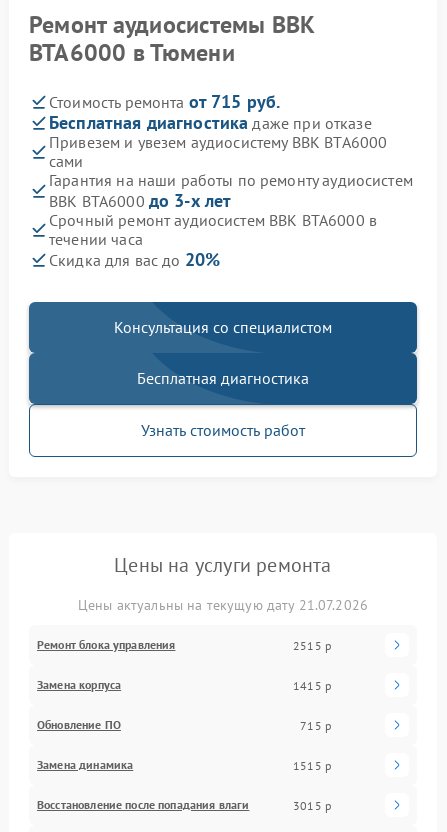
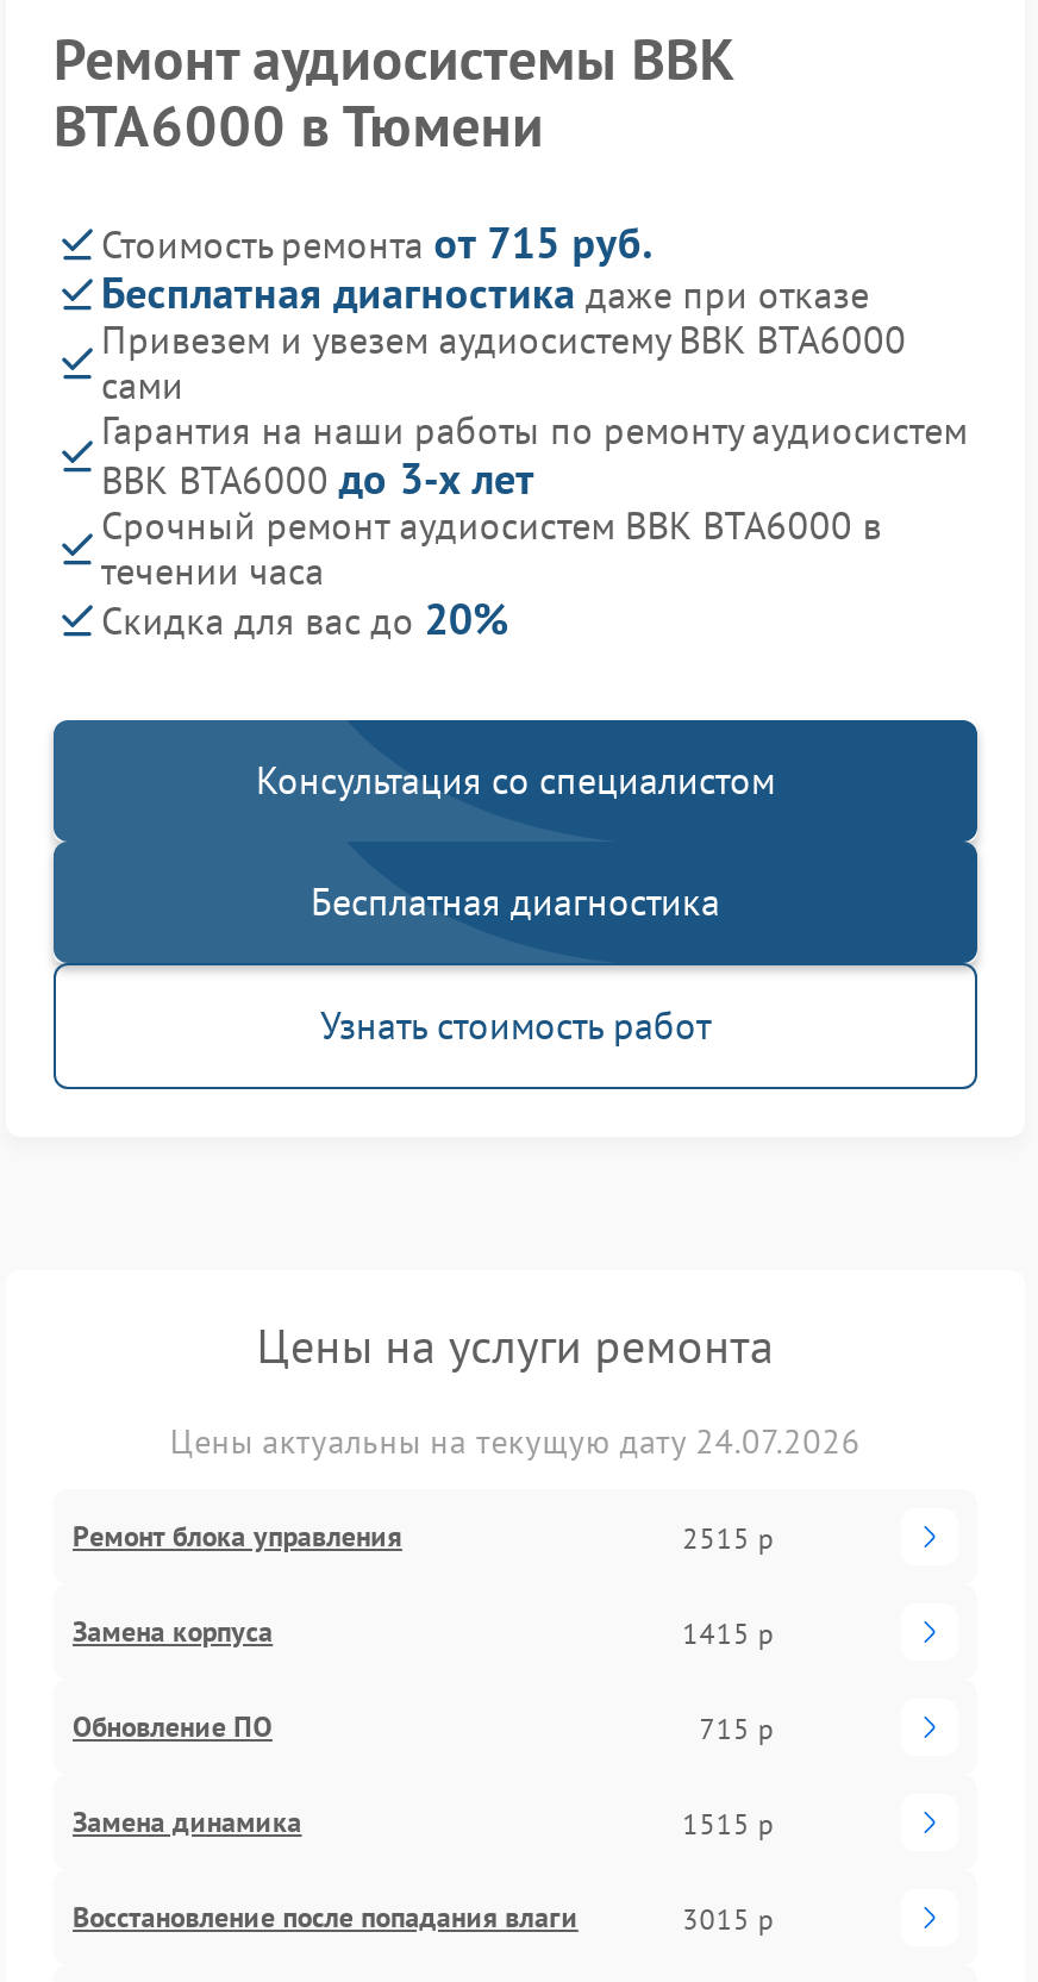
- Цены актуальны на текущую дату 21.07.2026
+ Цены актуальны на текущую дату 24.07.2026
